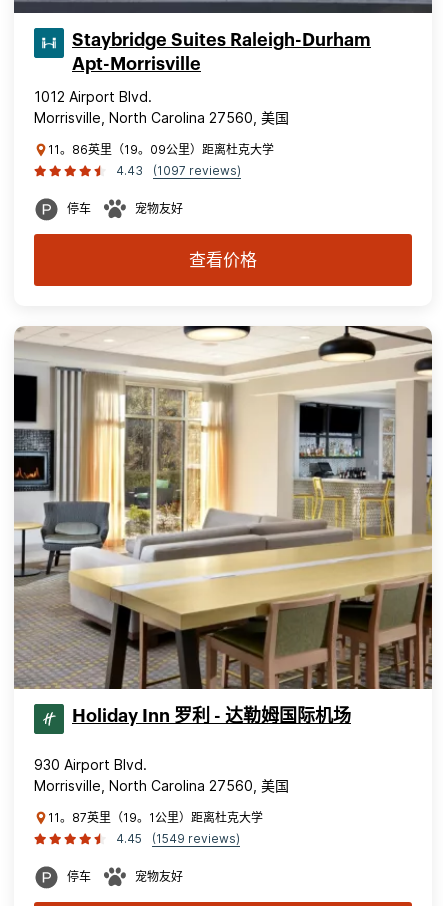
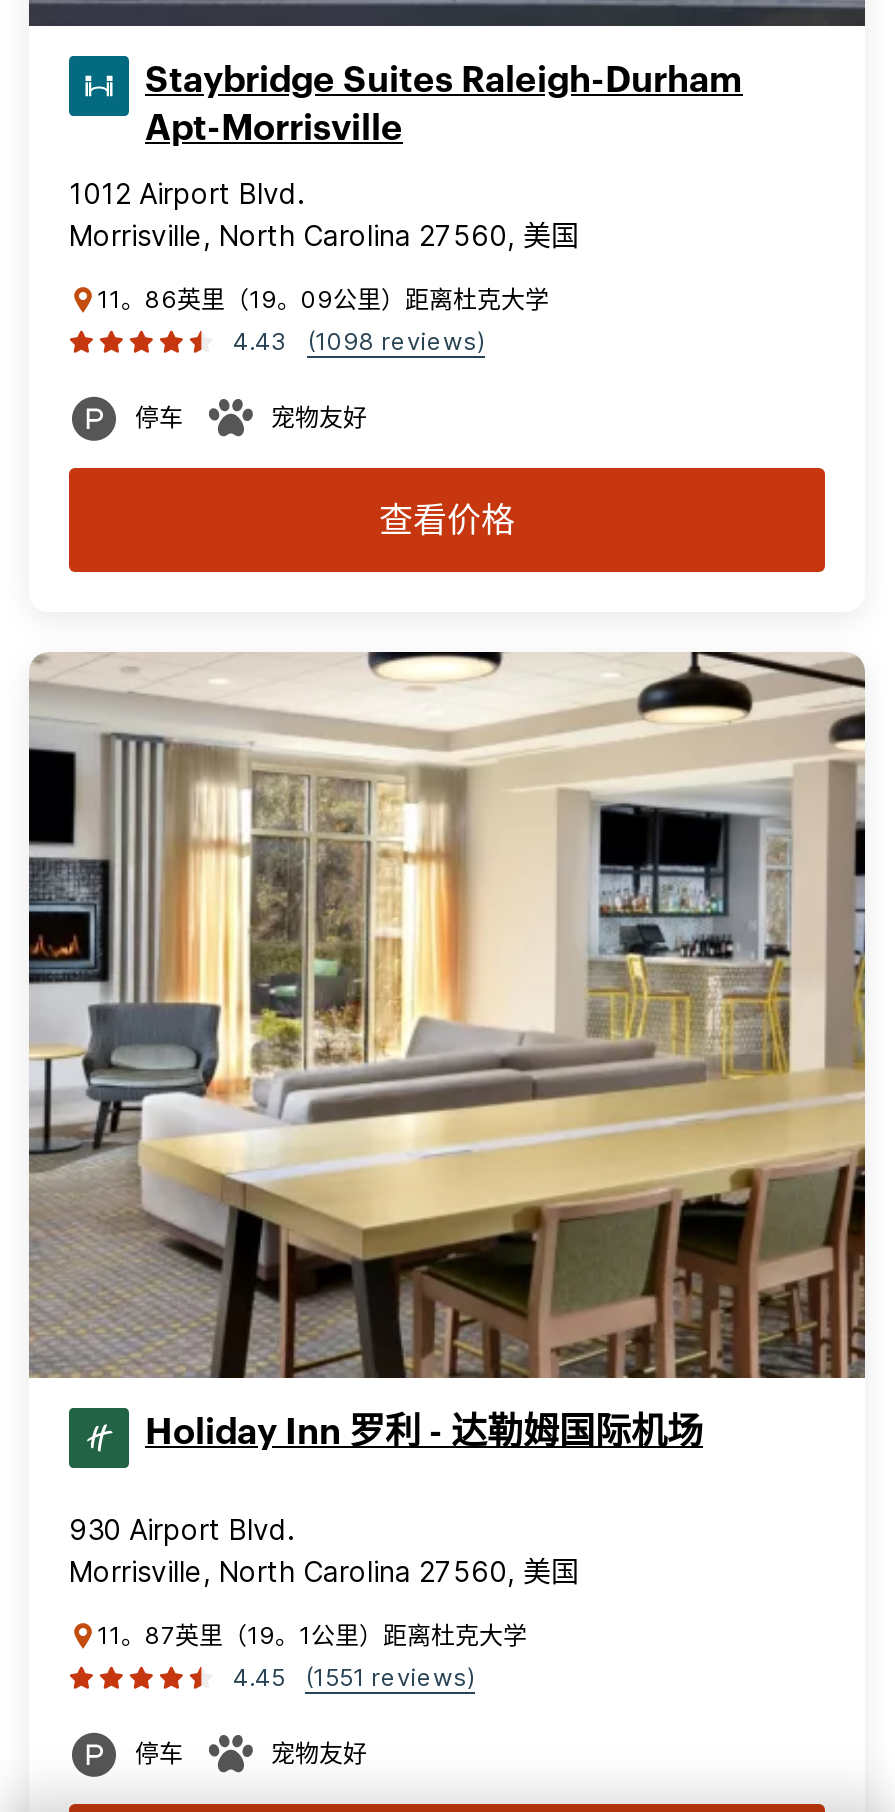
- 4.43 (1097 reviews)
+ 4.43 (1098 reviews)

- 4.45 (1549 reviews)
+ 4.45 (1551 reviews)
